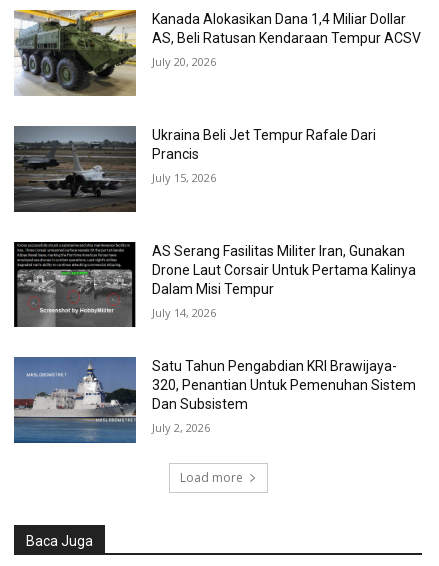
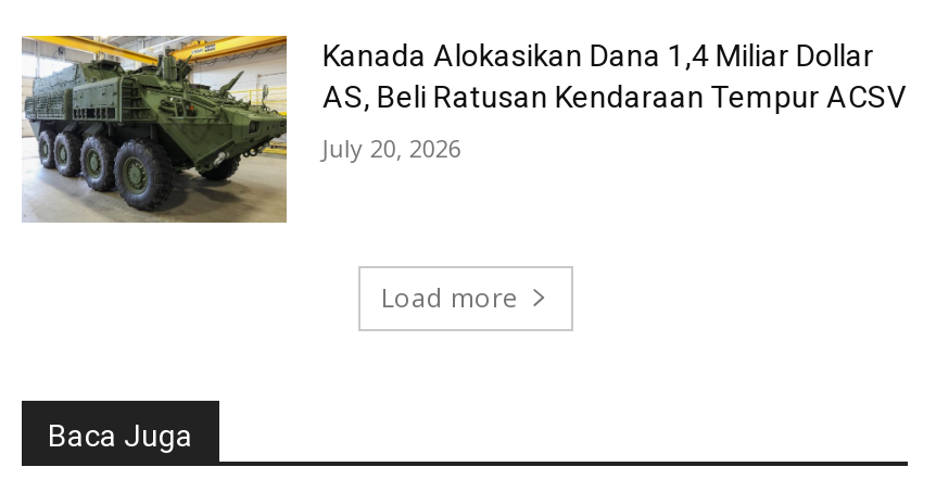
- [image]
- Ukraina Beli Jet Tempur Rafale Dari
- Prancis
- July 15, 2026

- [image]
- AS Serang Fasilitas Militer Iran, Gunakan
- Drone Laut Corsair Untuk Pertama Kalinya
- Dalam Misi Tempur
- July 14, 2026
- Satu Tahun Pengabdian KRI Brawijaya-
- 320, Penantian Untuk Pemenuhan Sistem
- Dan Subsistem
- July 2, 2026

- [image]
